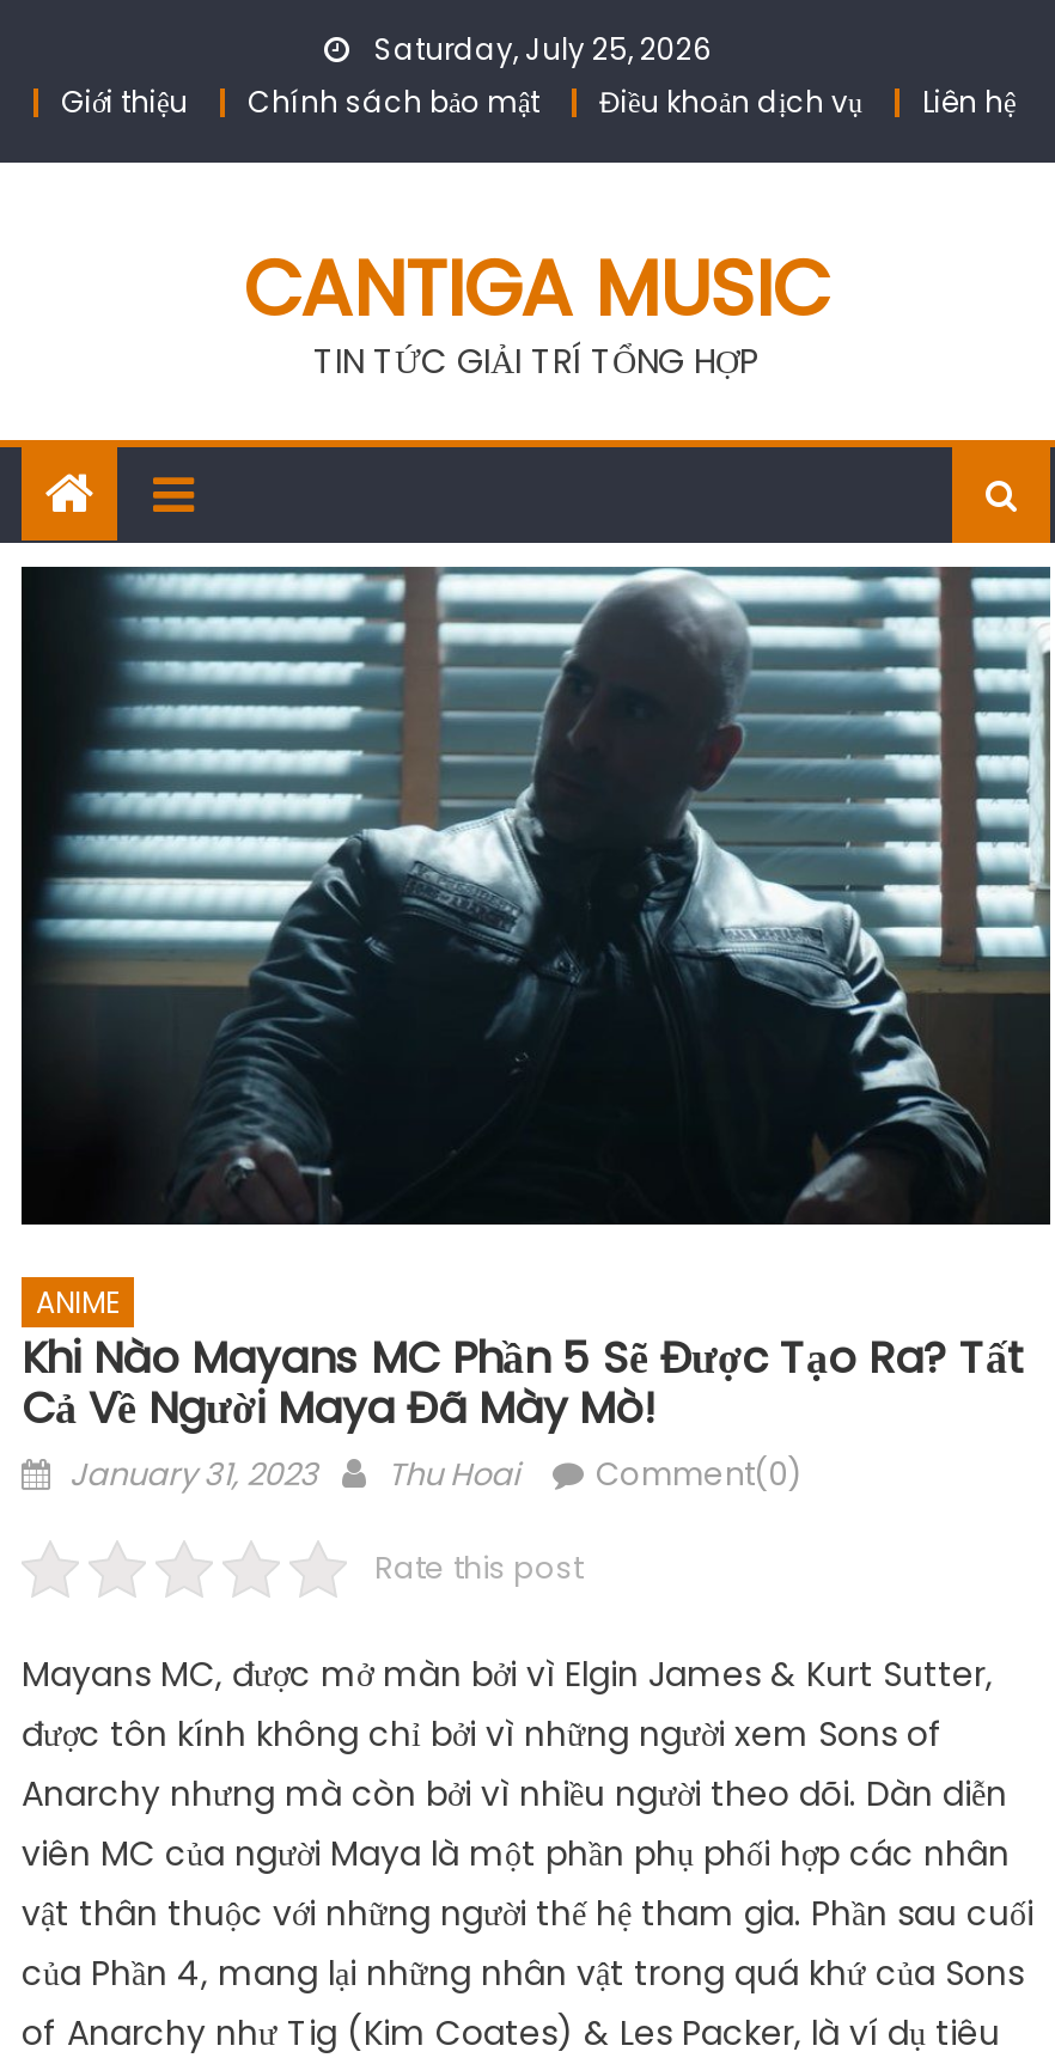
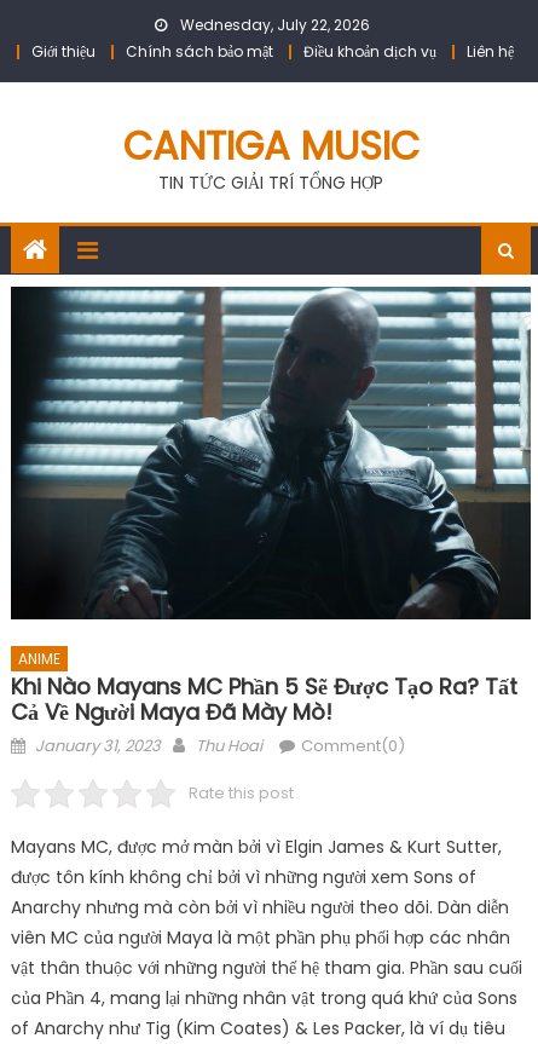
- Saturday, July 25, 2026
+ Wednesday, July 22, 2026
